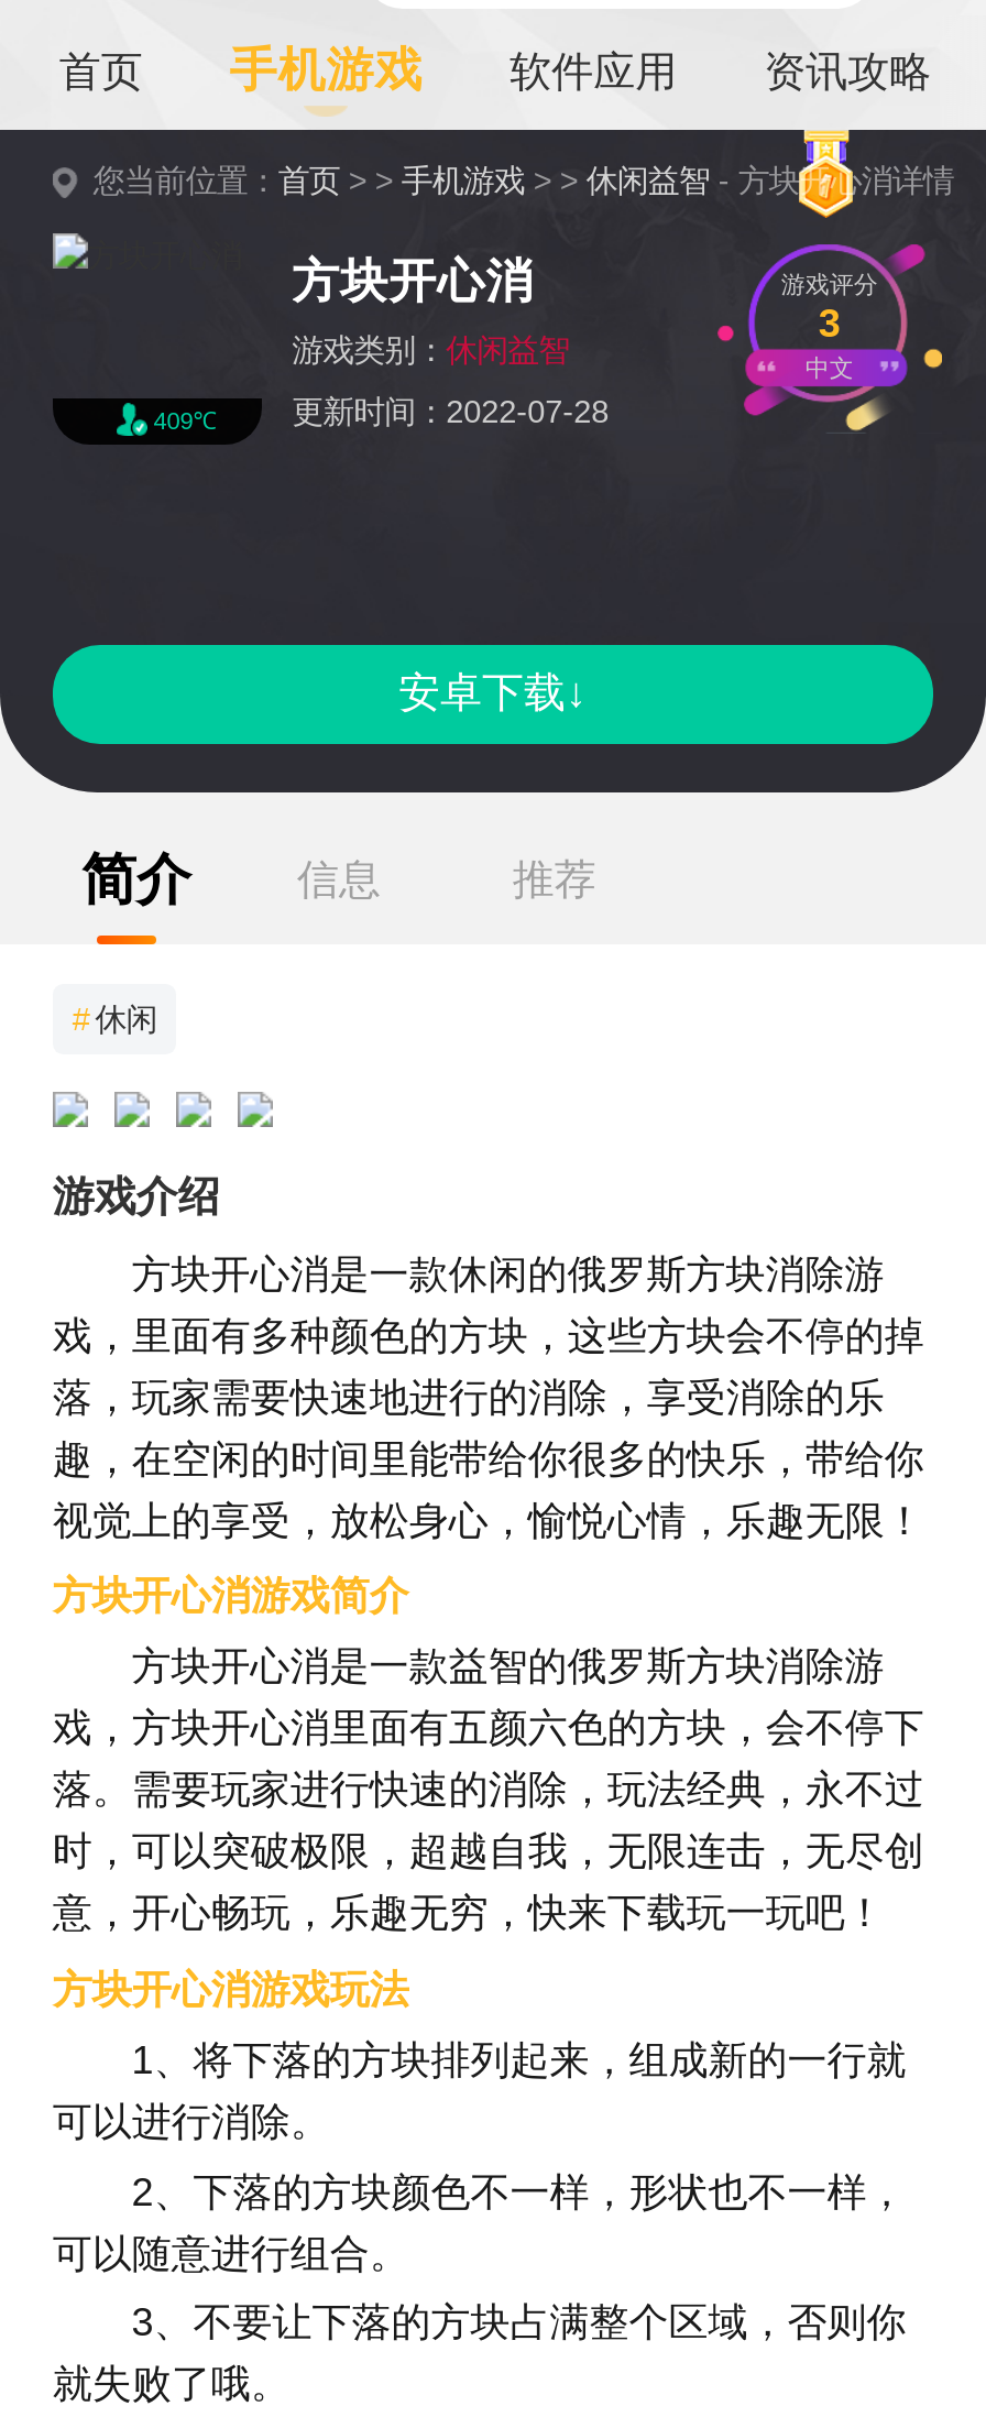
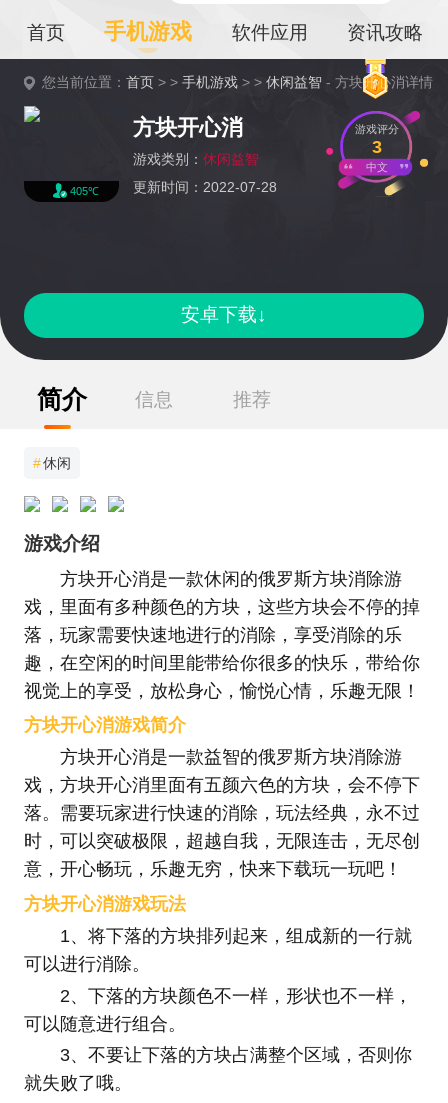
- 409℃
+ 405℃
